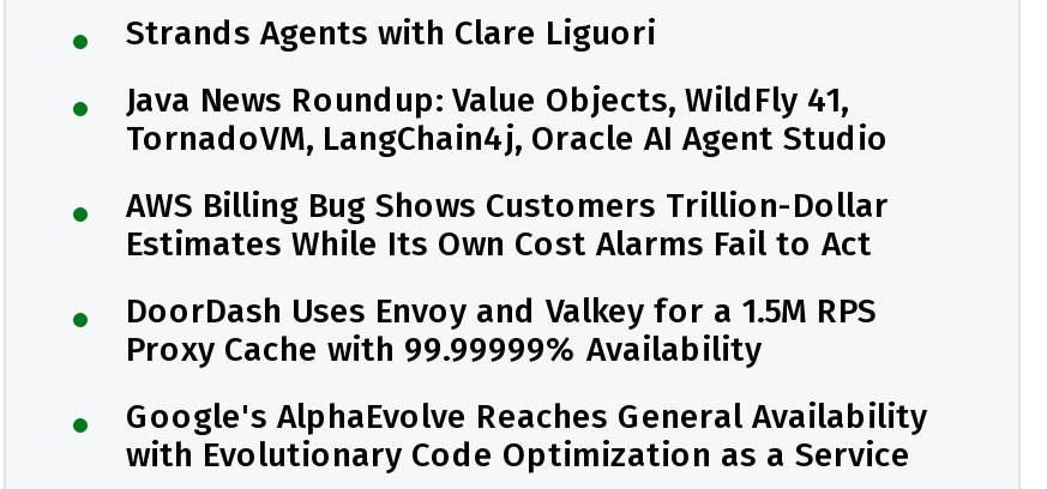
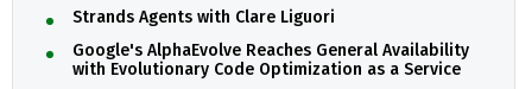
- Java News Roundup: Value Objects, WildFly 41,
- TornadoVM, LangChain4j, Oracle AI Agent Studio
- AWS Billing Bug Shows Customers Trillion-Dollar
- Estimates While Its Own Cost Alarms Fail to Act
- DoorDash Uses Envoy and Valkey for a 1.5M RPS
- Proxy Cache with 99.99999% Availability
